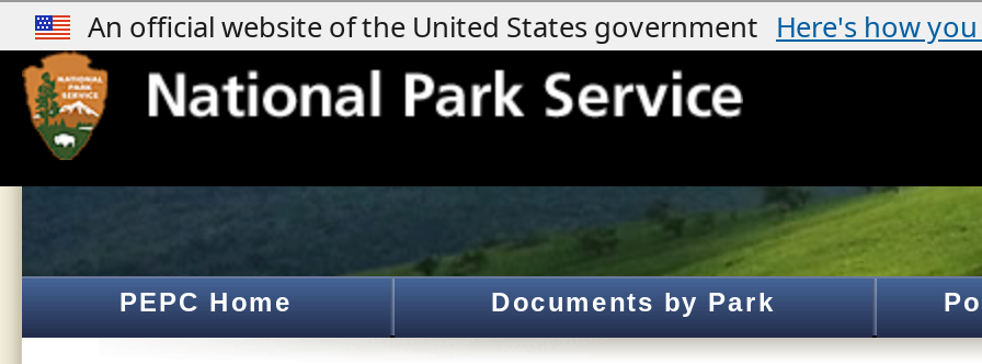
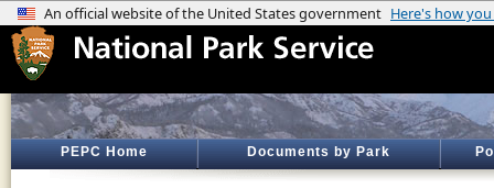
- [image]
+ [image]
